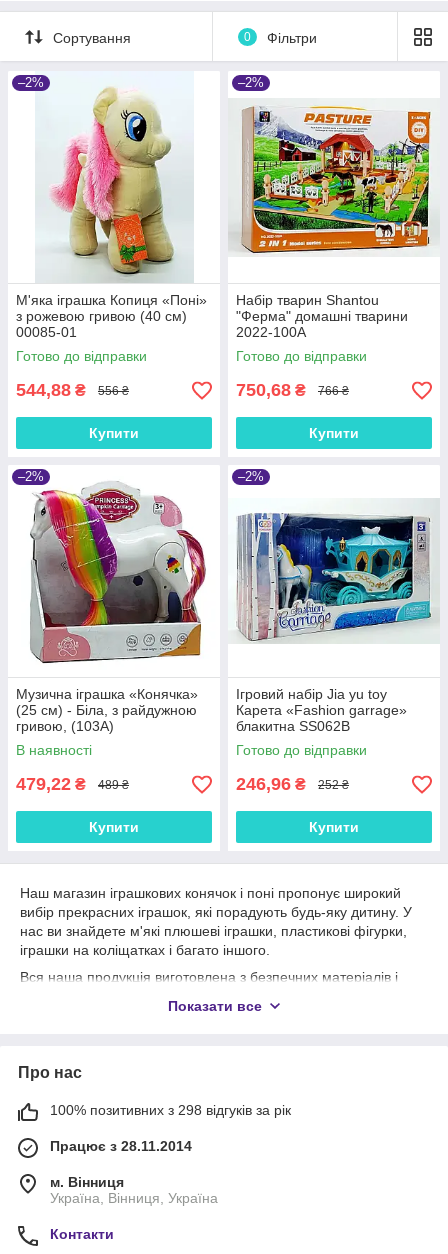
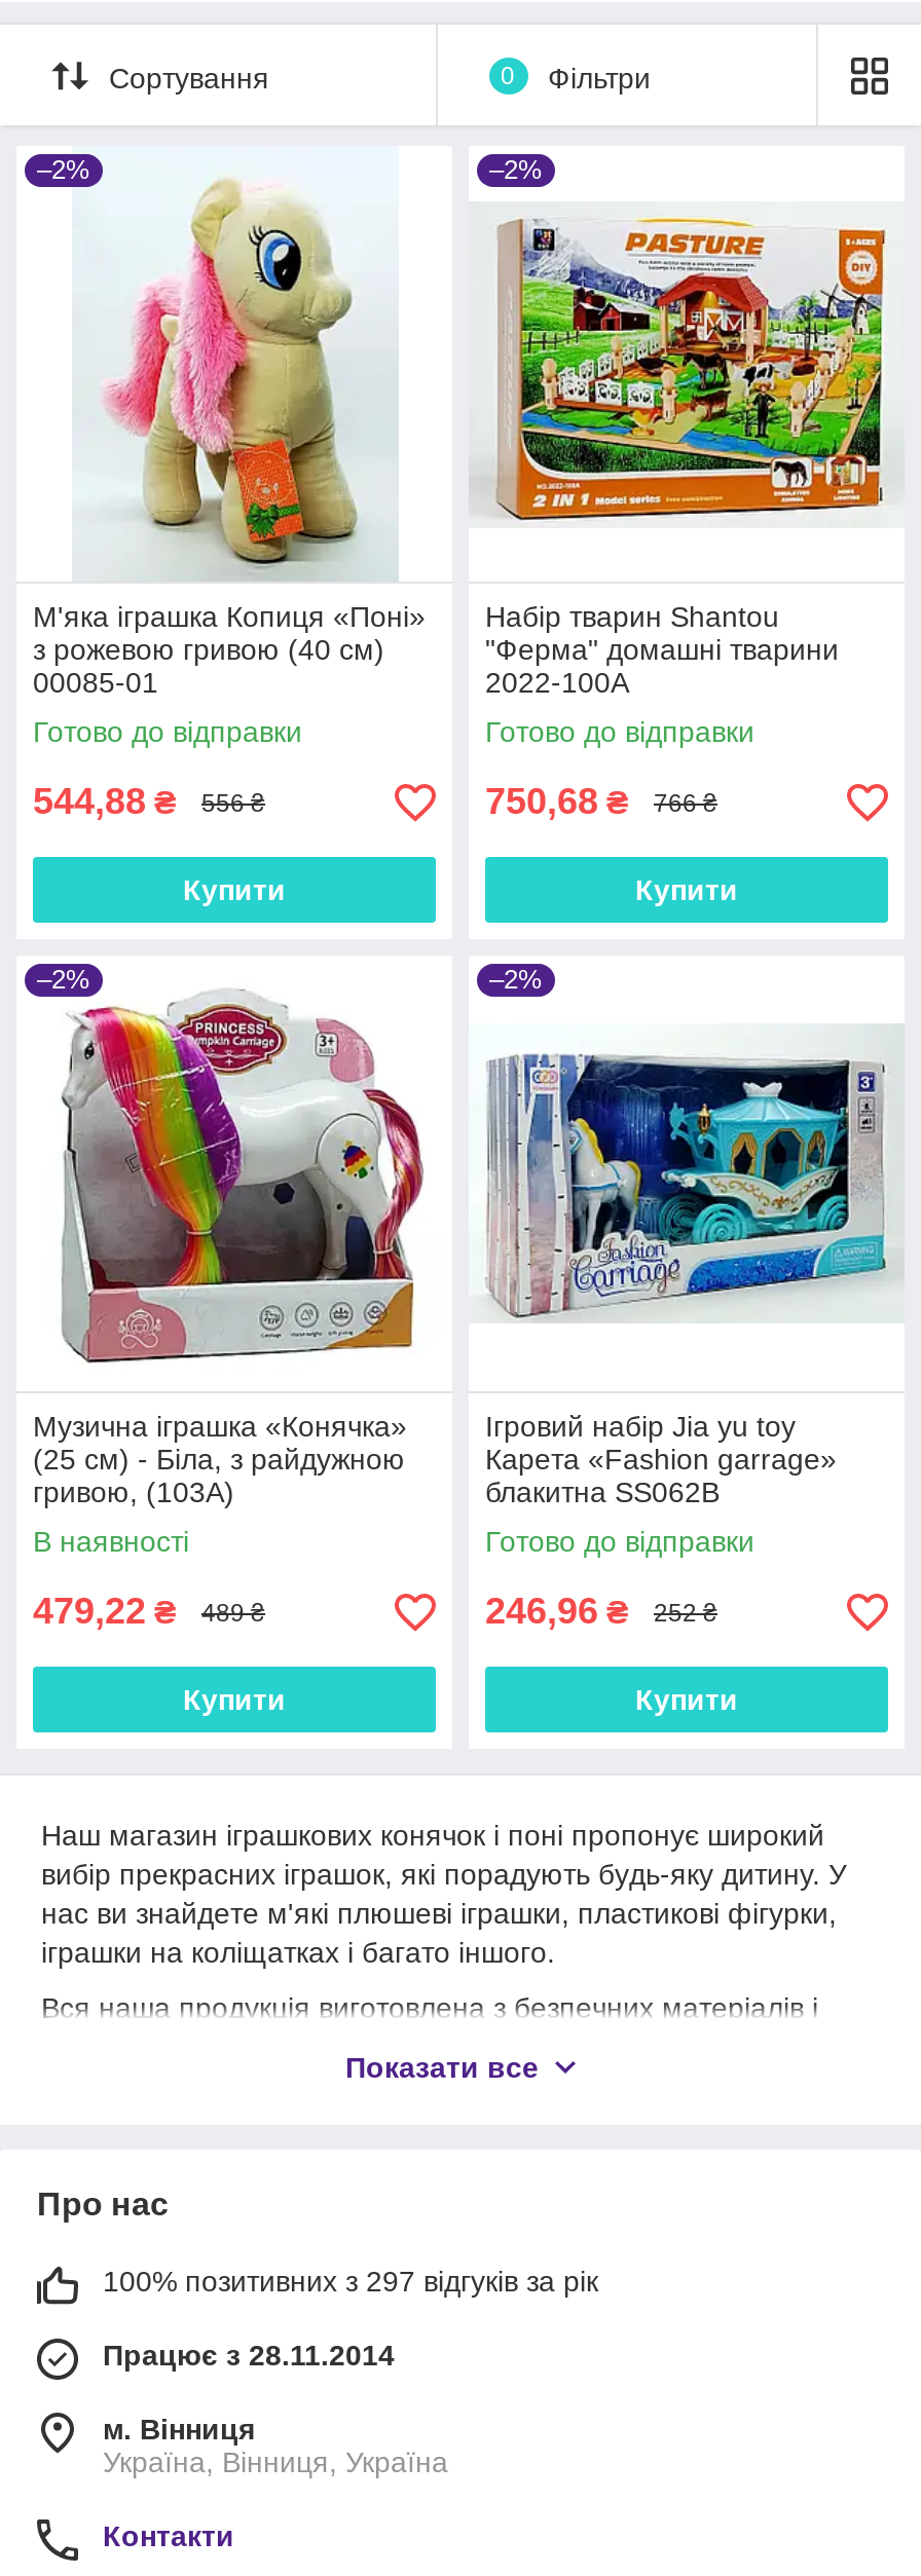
- 100% позитивних з 298 відгуків за рік
+ 100% позитивних з 297 відгуків за рік
